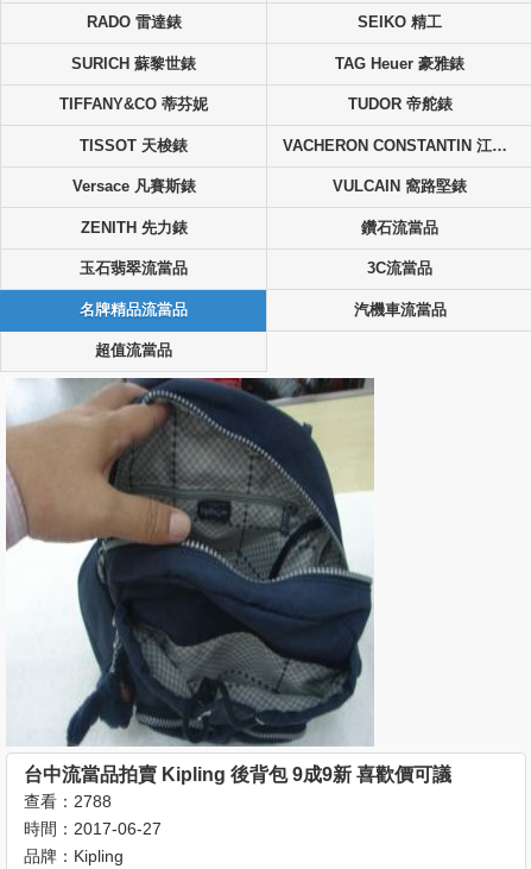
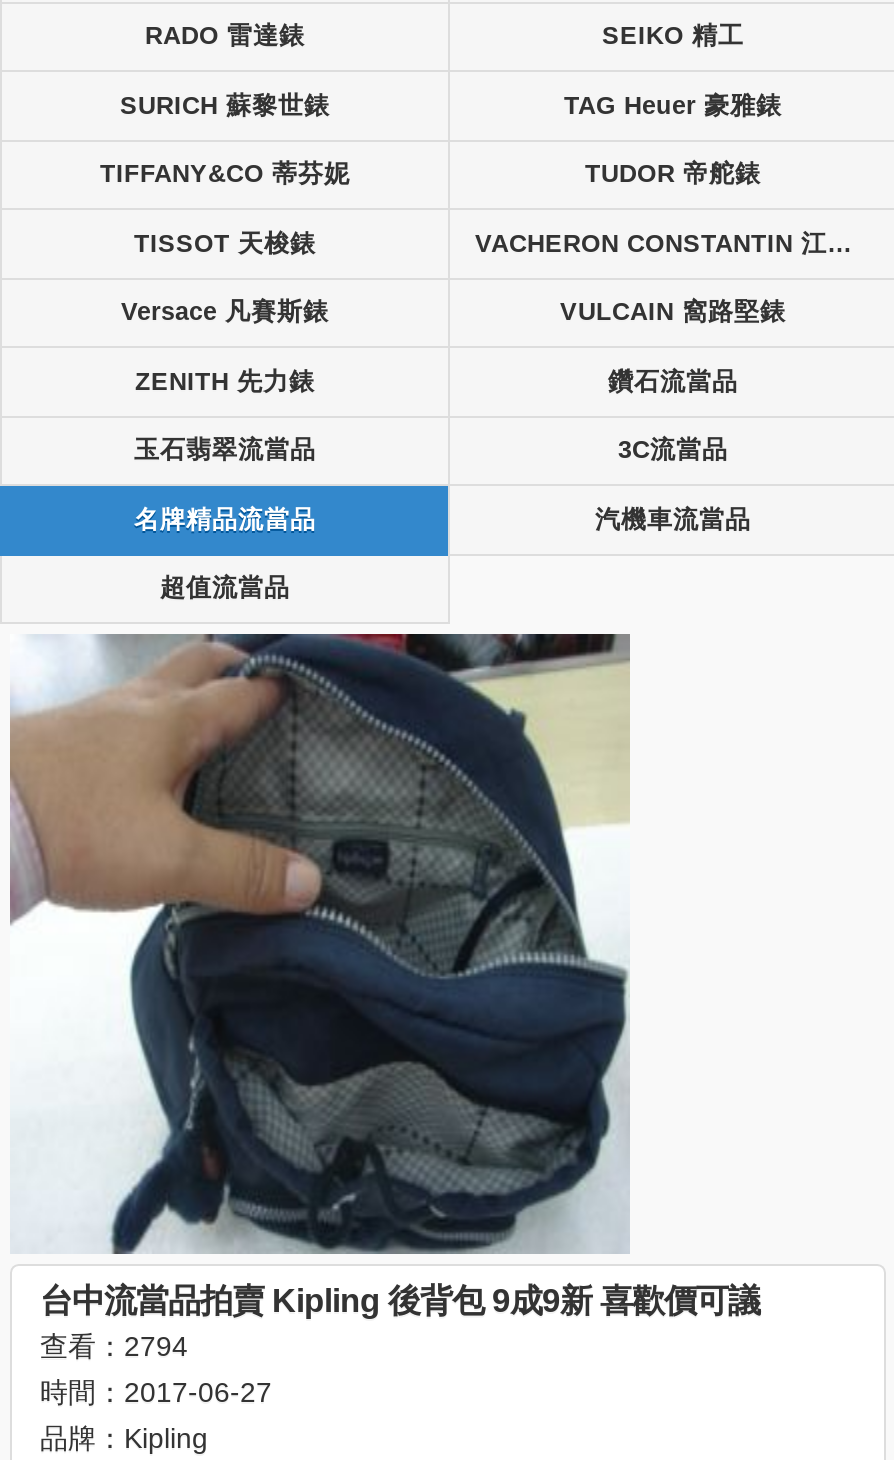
- 查看：2788
+ 查看：2794
